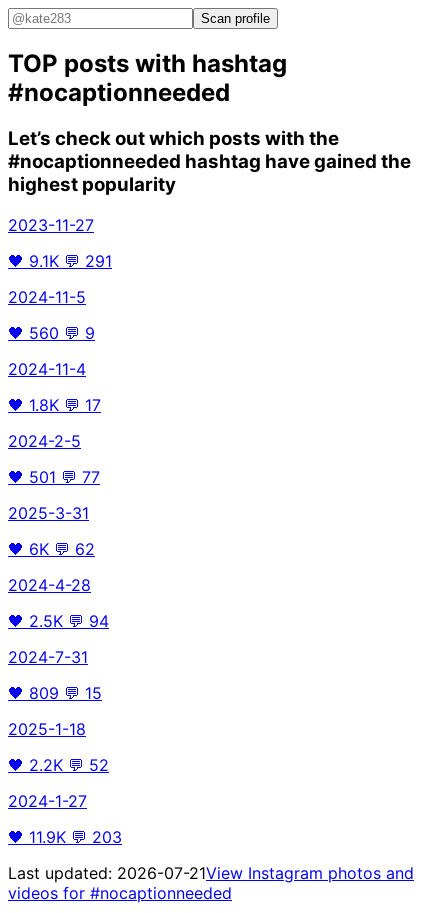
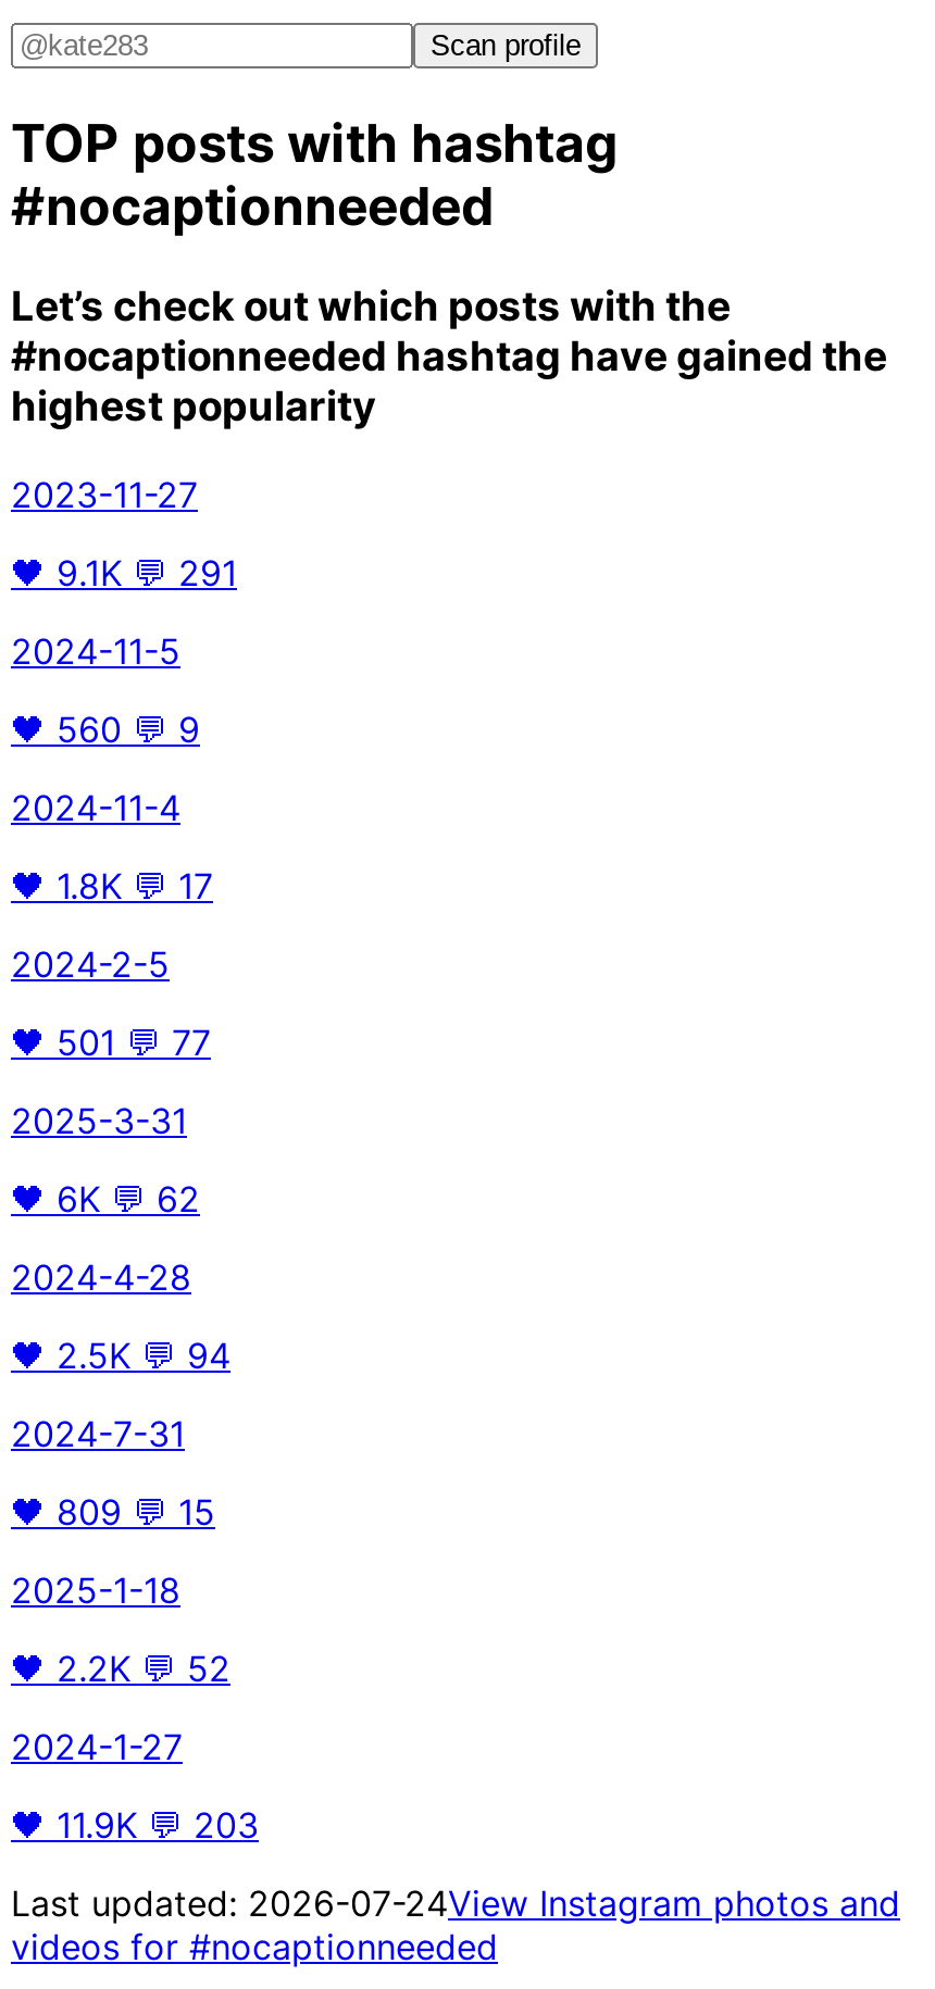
- Last updated: 2026-07-21View Instagram photos and
+ Last updated: 2026-07-24View Instagram photos and
